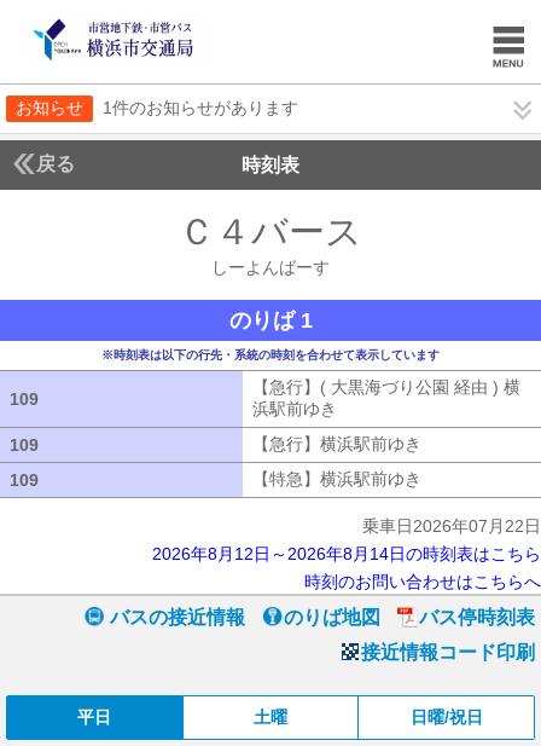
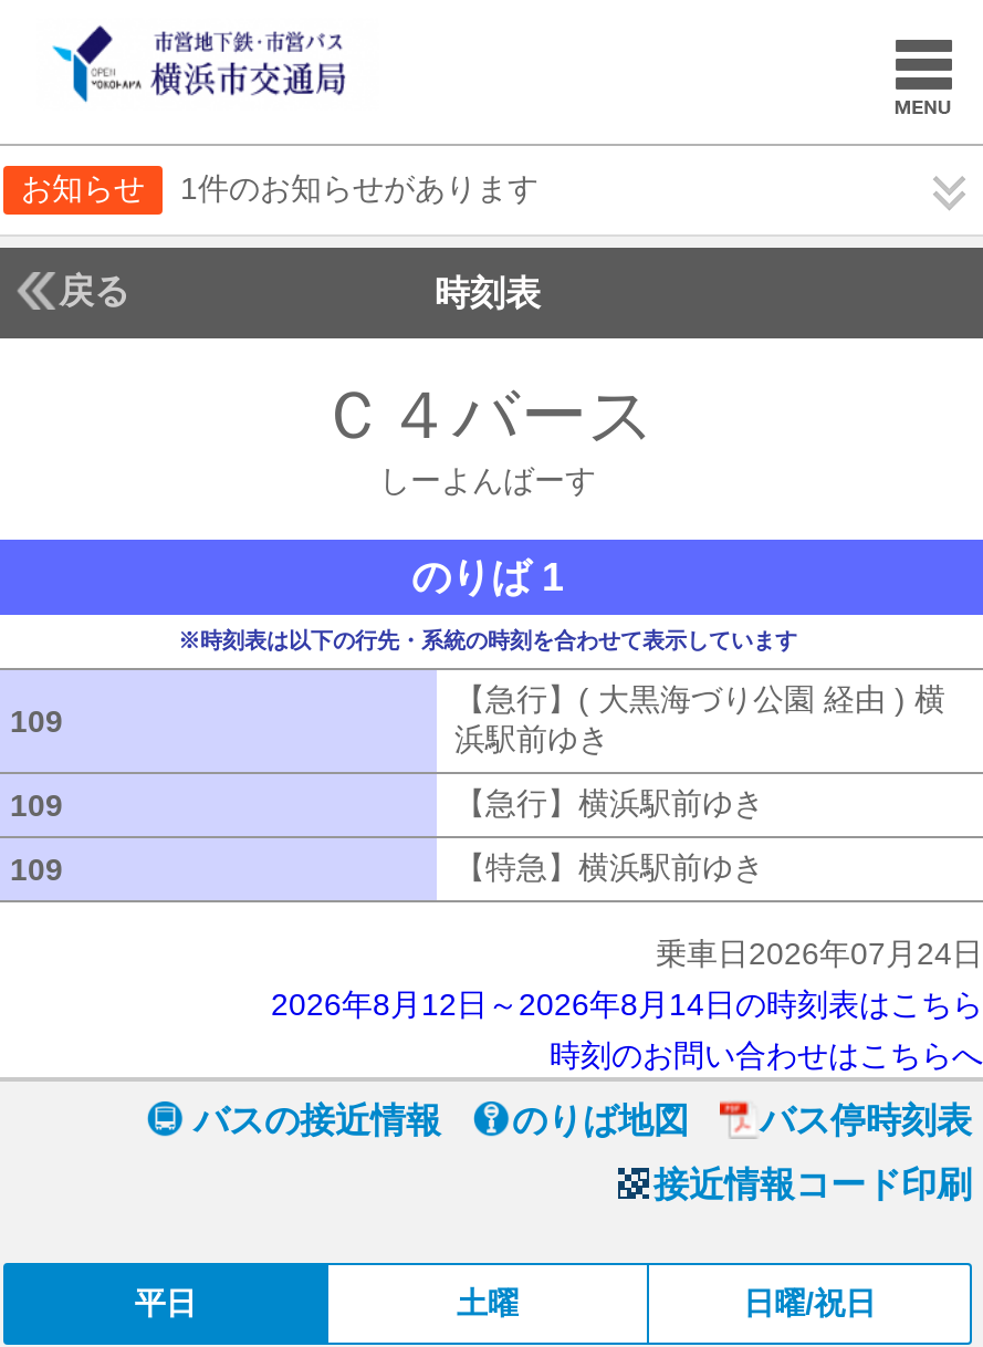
- 乗車日2026年07月22日
+ 乗車日2026年07月24日
